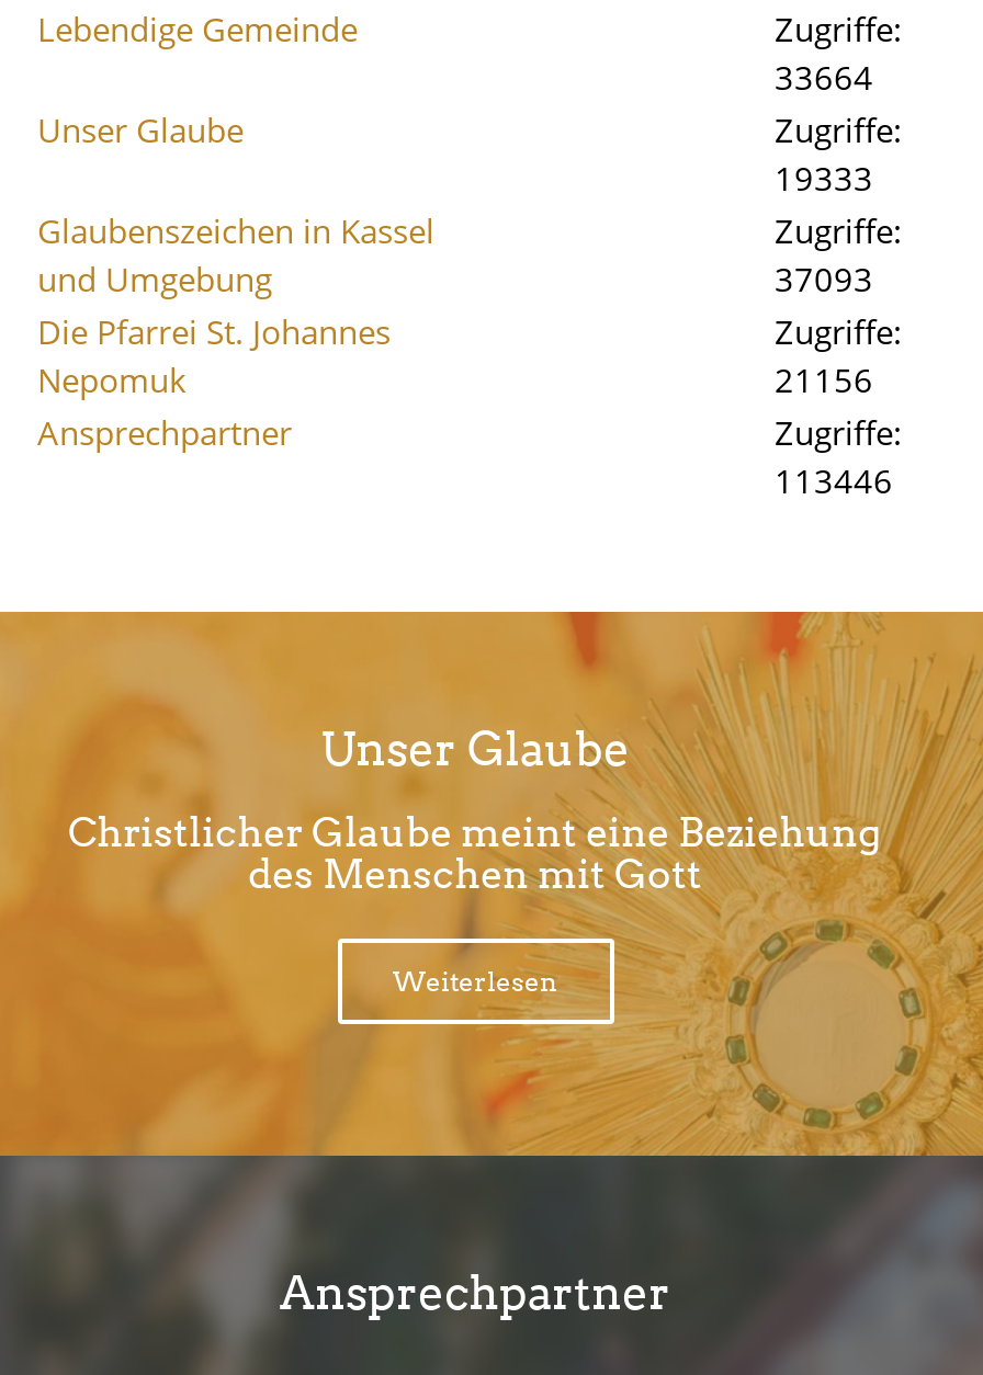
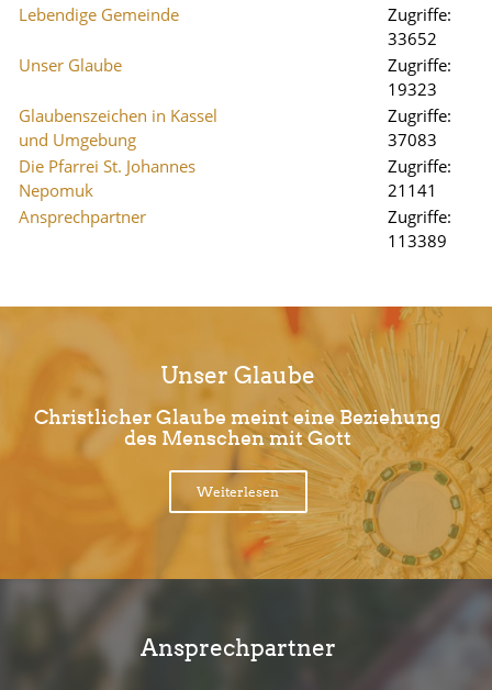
- 33664
+ 33652

- 19333
+ 19323

- 37093
+ 37083

- 21156
+ 21141

- 113446
+ 113389
